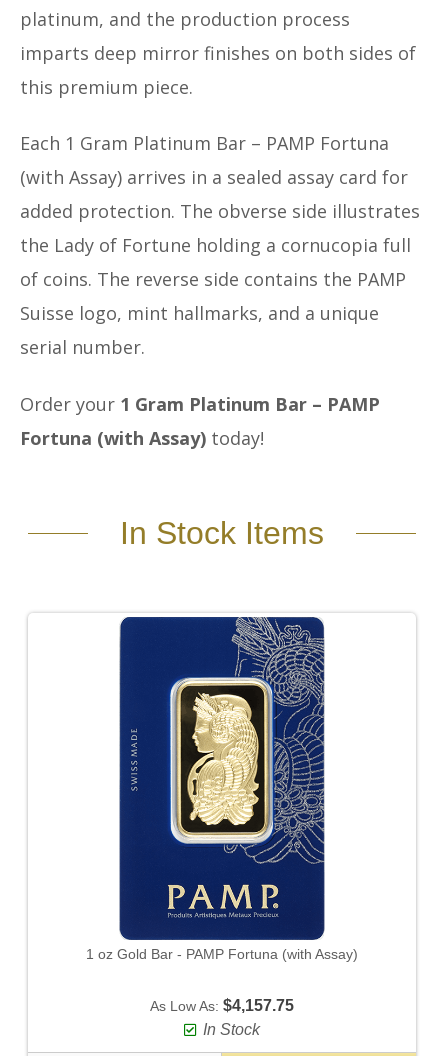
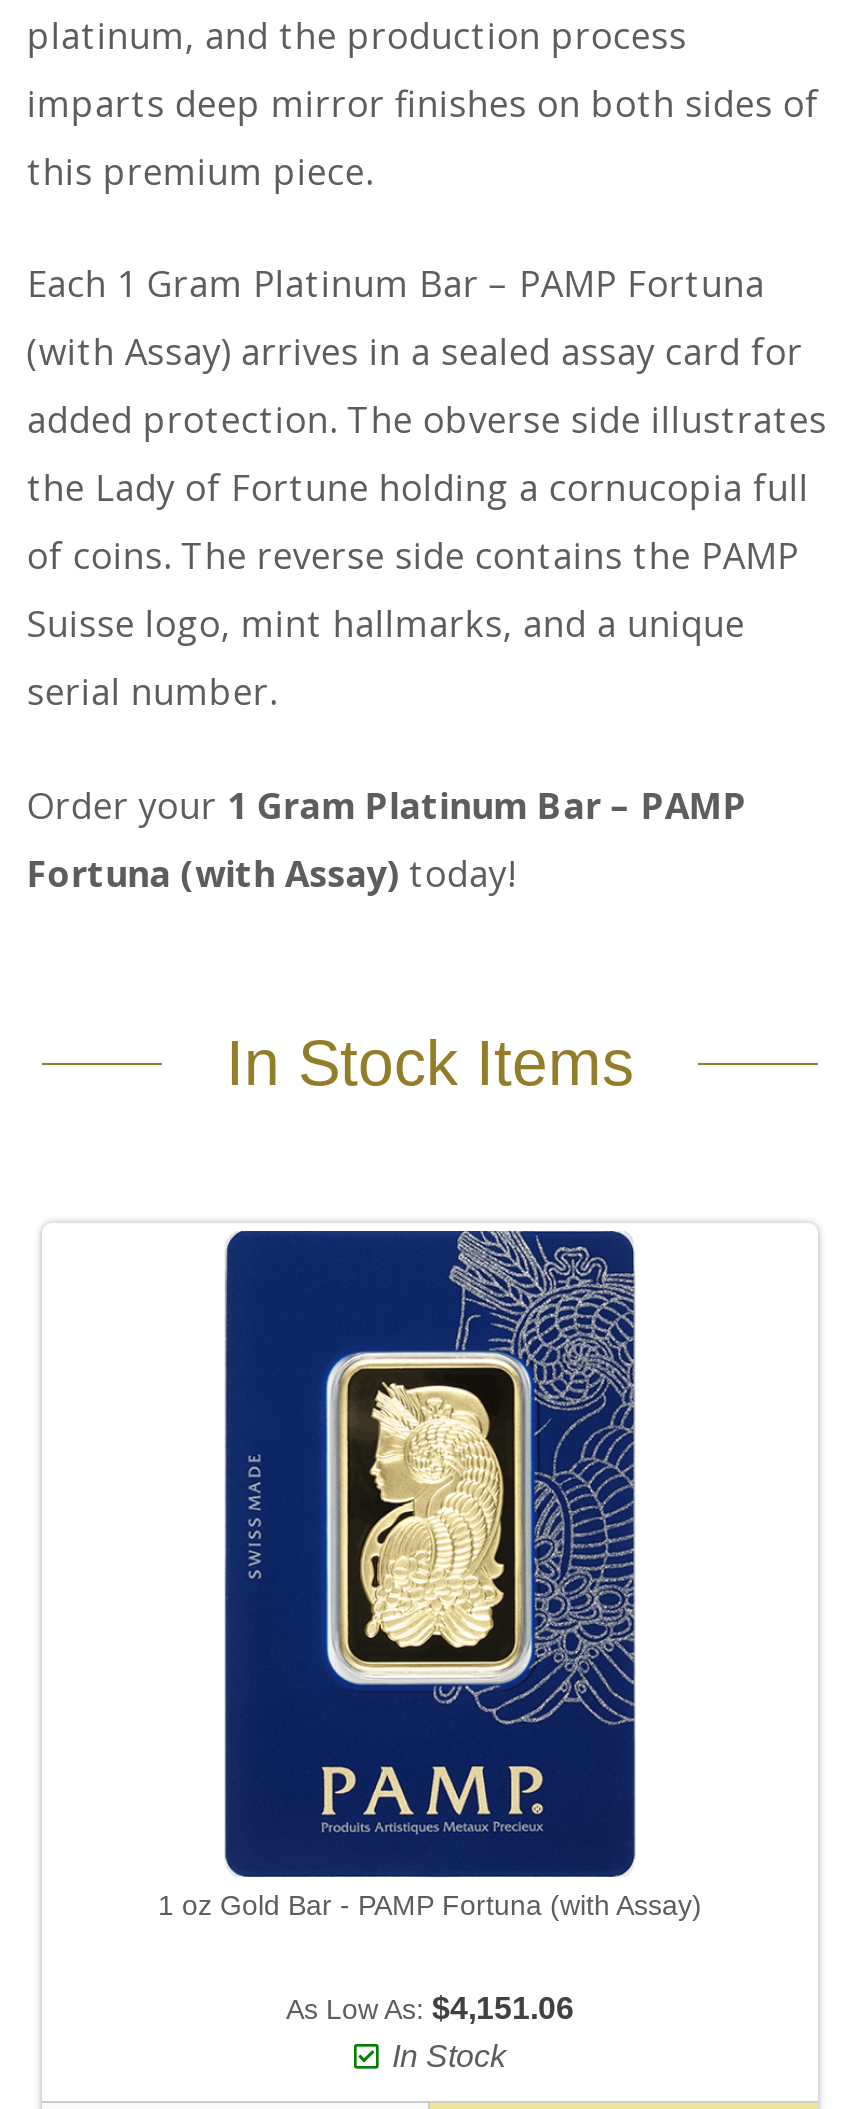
- As Low As: $4,157.75
+ As Low As: $4,151.06
